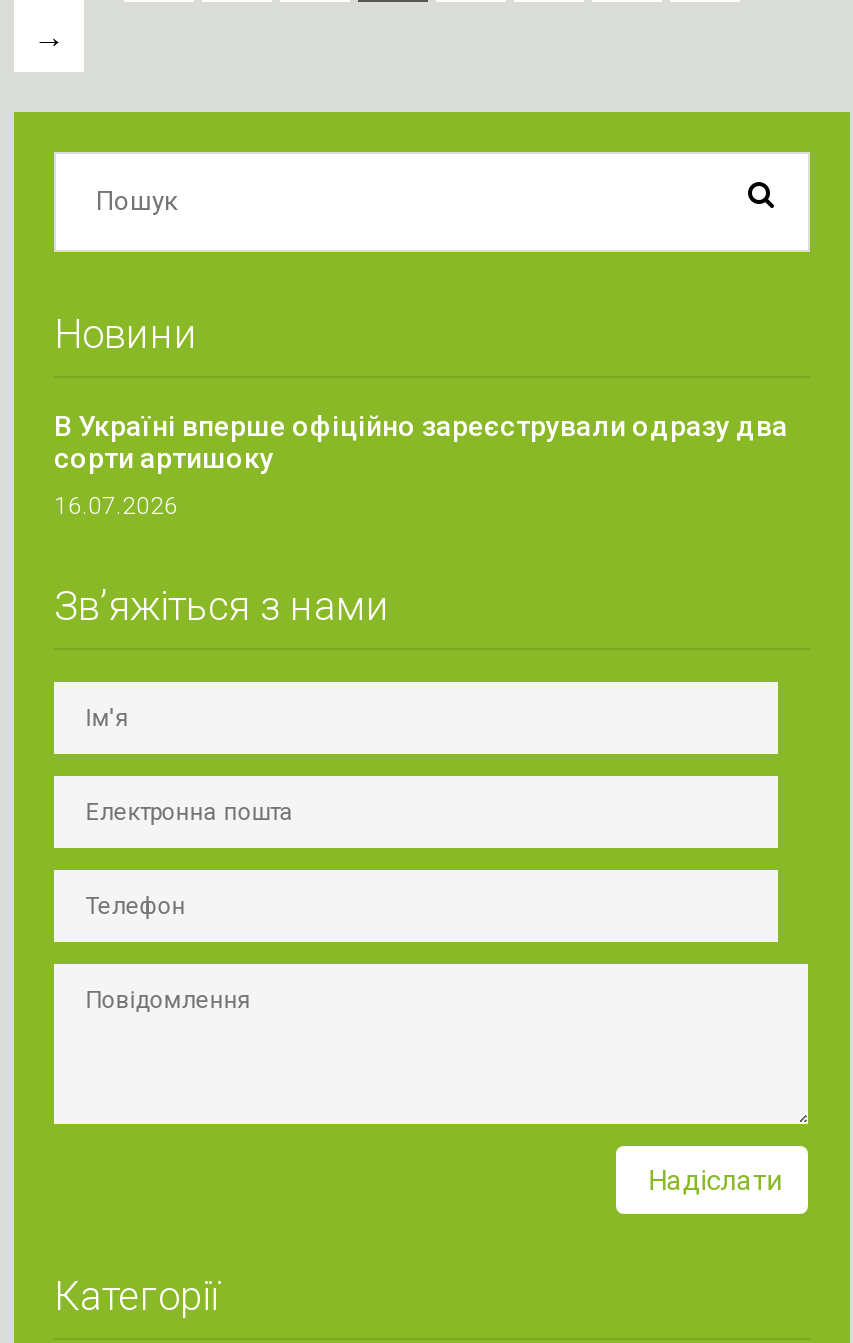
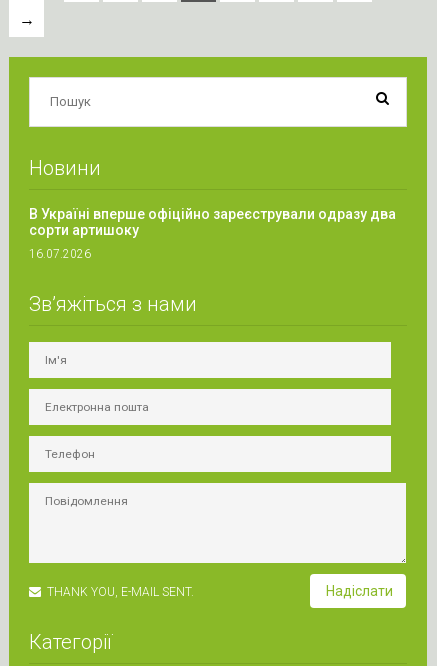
+ THANK YOU, E-MAIL SENT.
